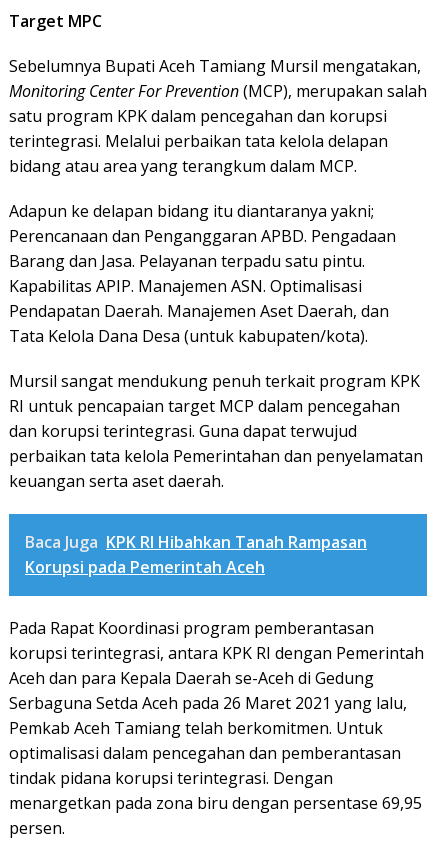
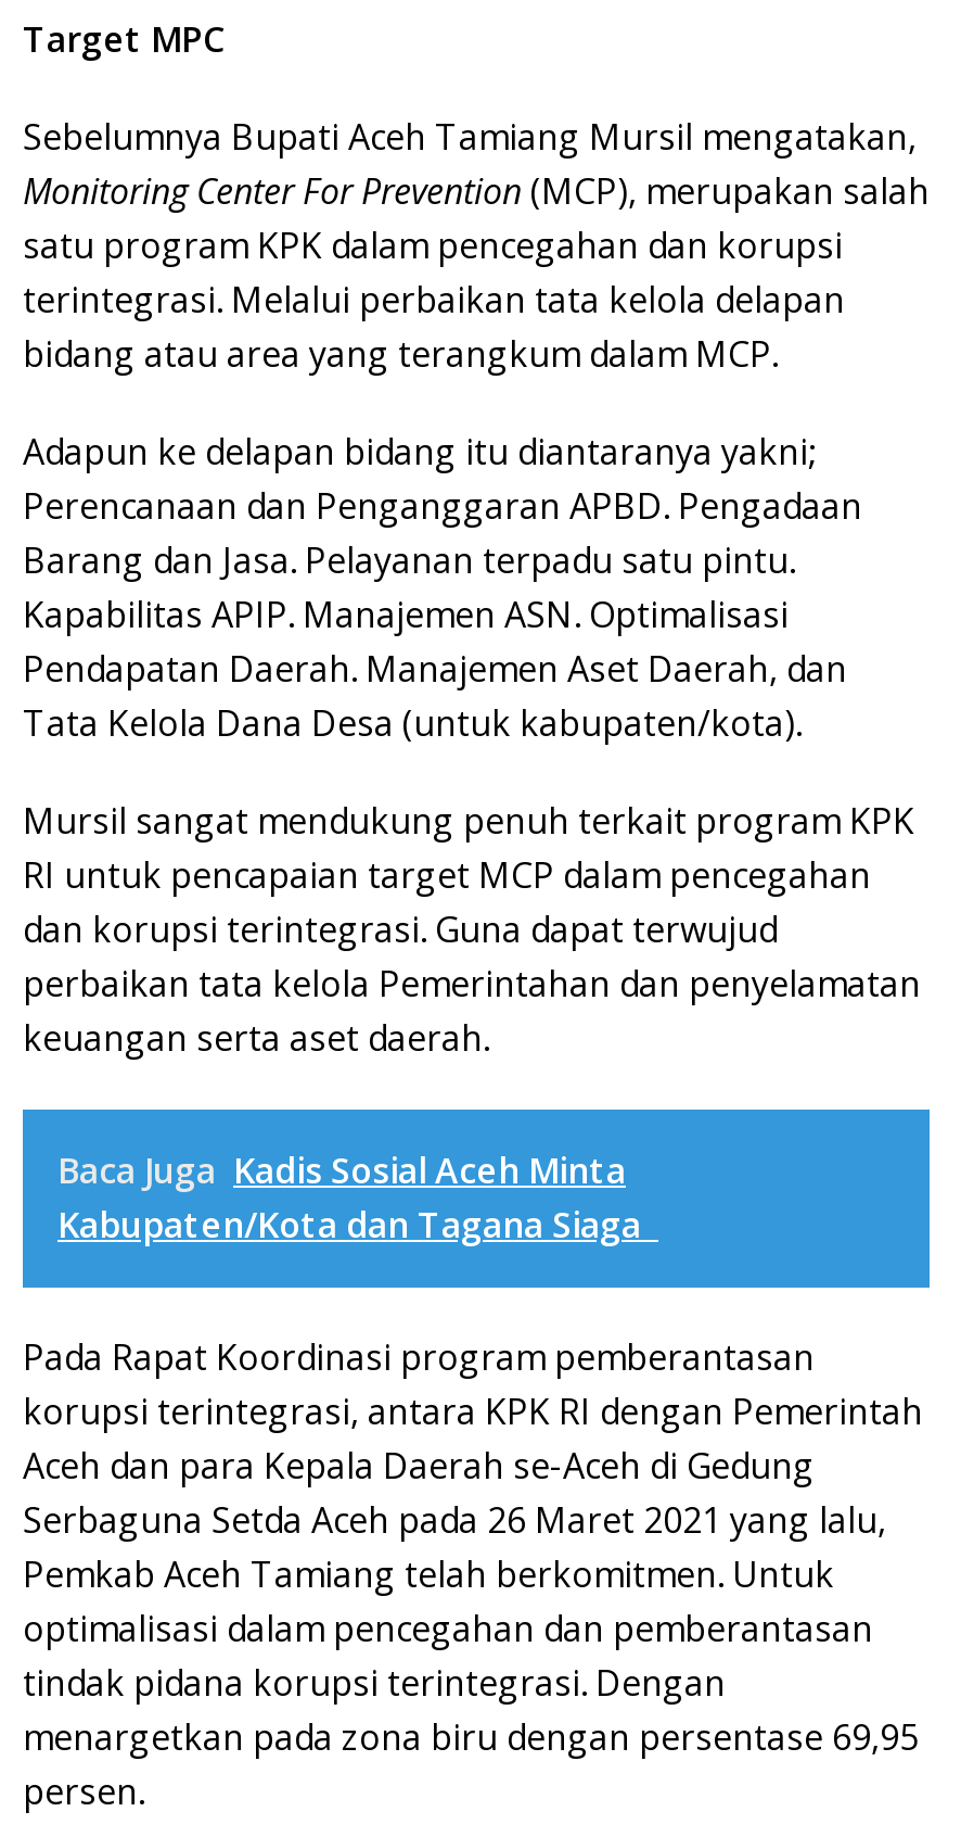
- Baca Juga KPK RI Hibahkan Tanah Rampasan
- Korupsi pada Pemerintah Aceh
+ Baca Juga Kadis Sosial Aceh Minta
+ Kabupaten/Kota dan Tagana Siaga
